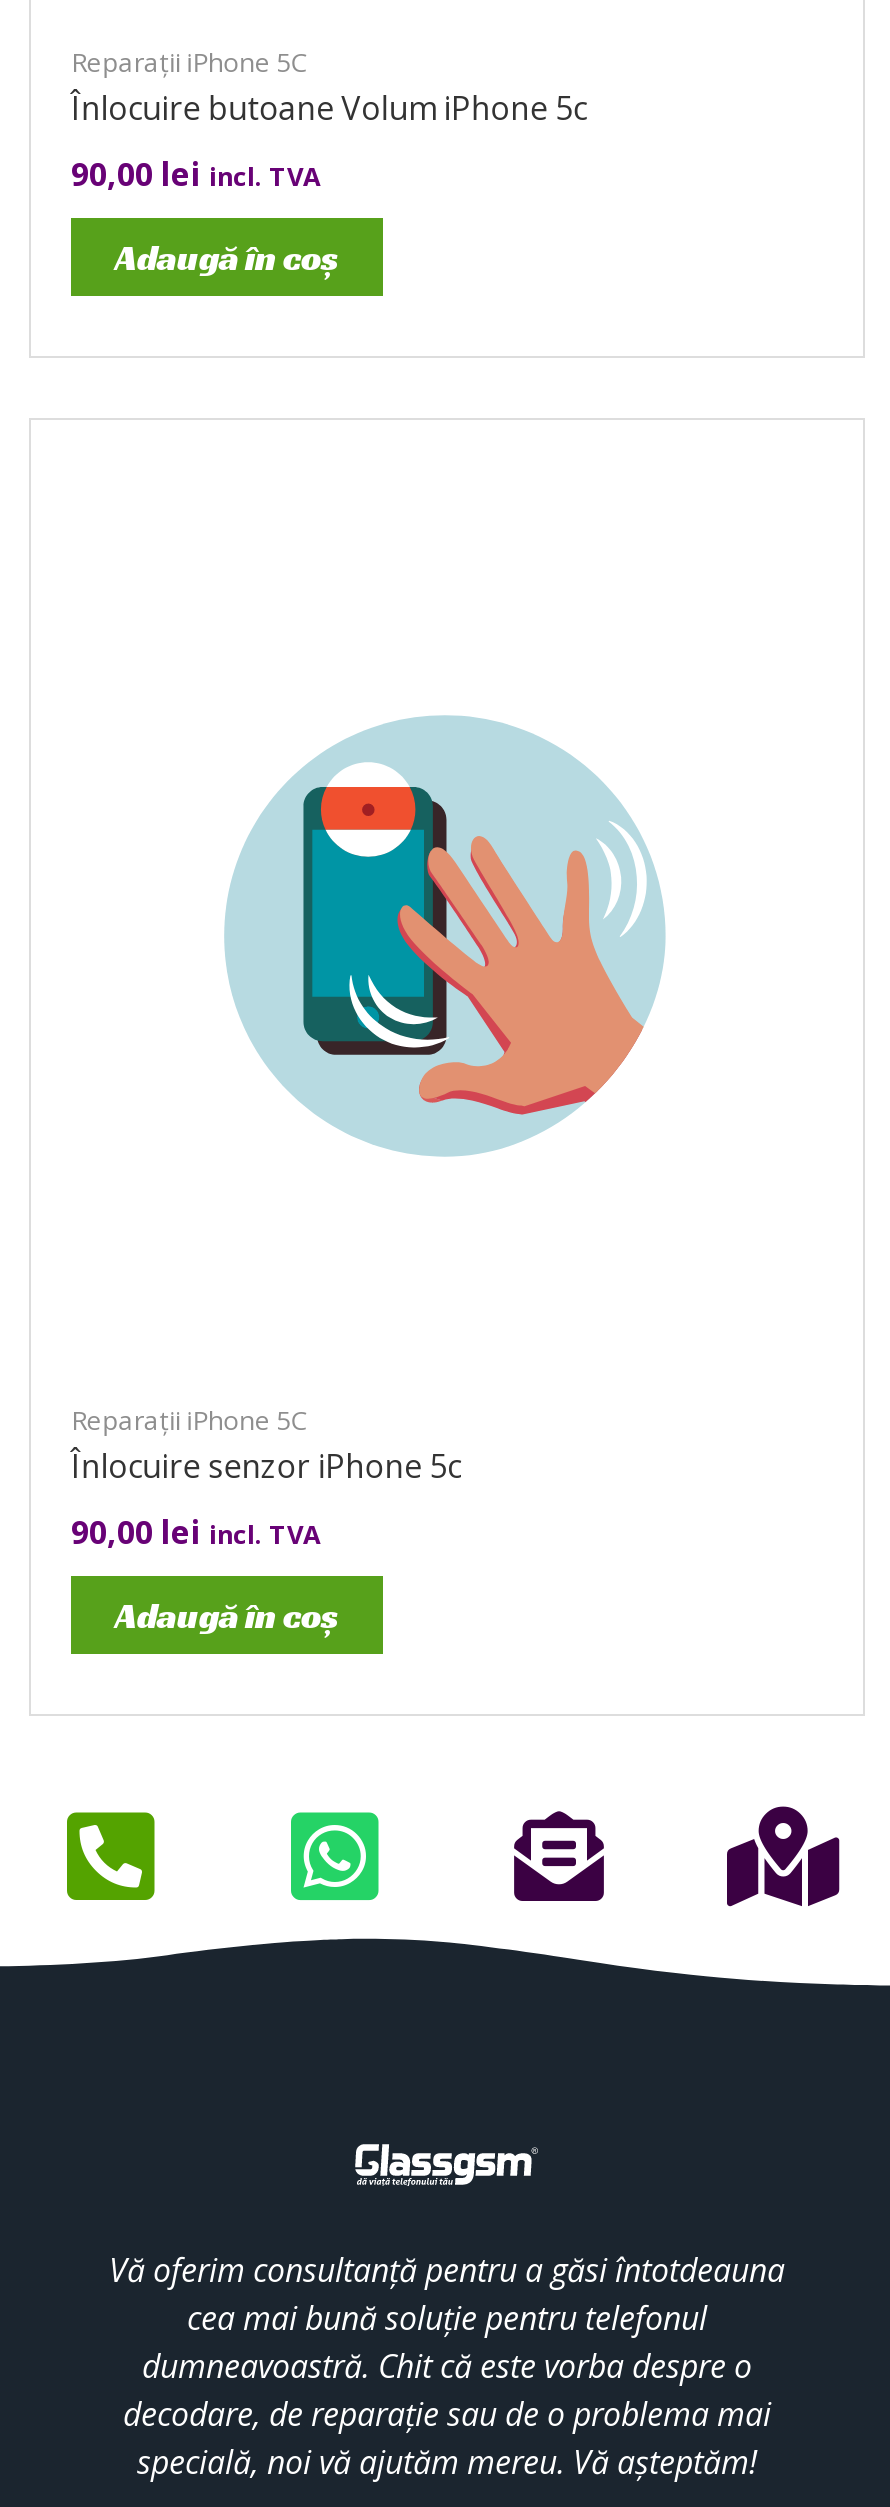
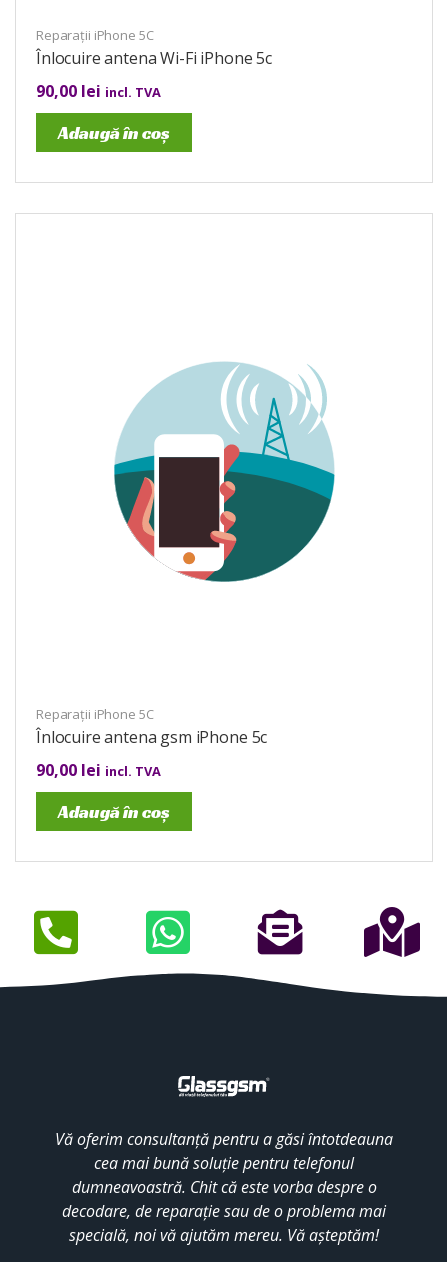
- Înlocuire butoane Volum iPhone 5c
+ Înlocuire antena Wi-Fi iPhone 5c

- [image]
+ [image]

- Înlocuire senzor iPhone 5c
+ Înlocuire antena gsm iPhone 5c
